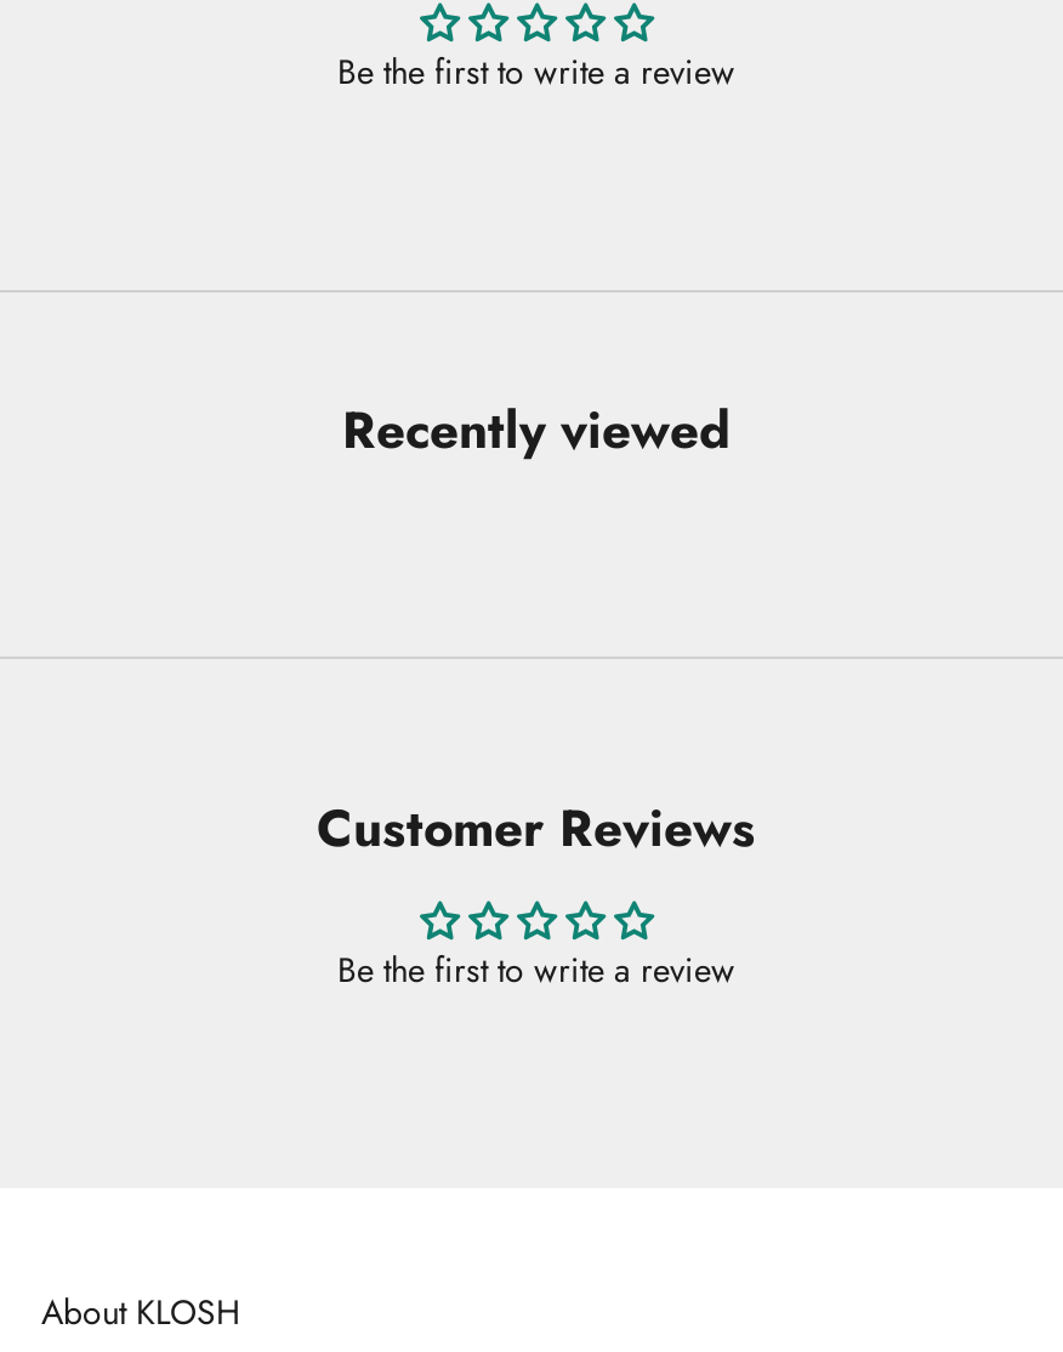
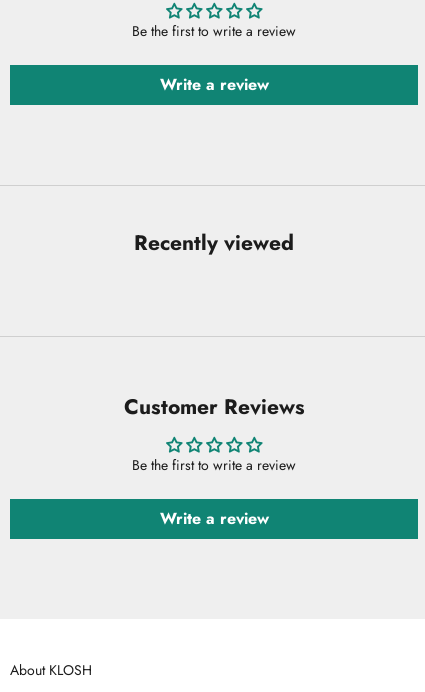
+ Write a review

+ Write a review
